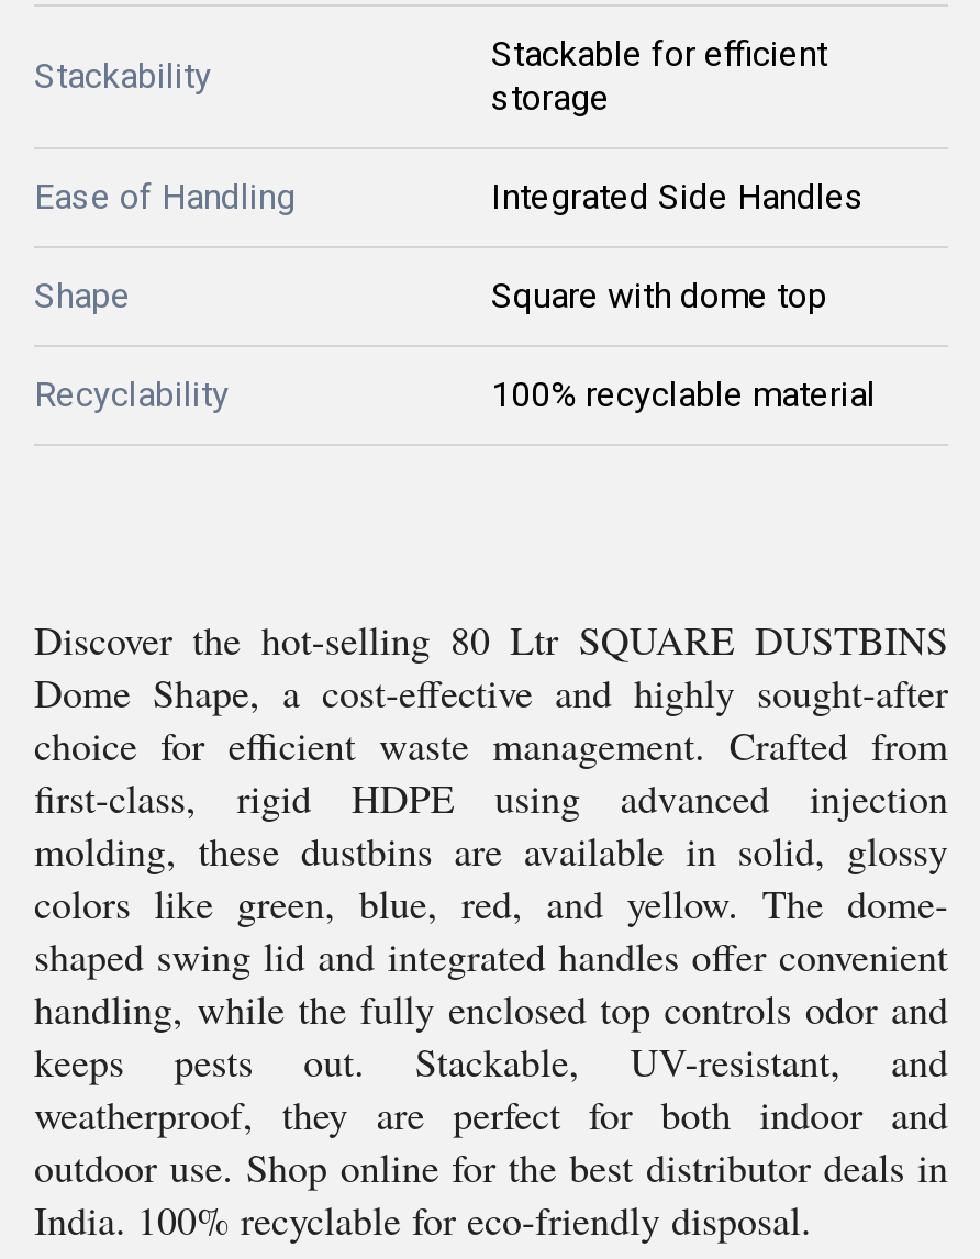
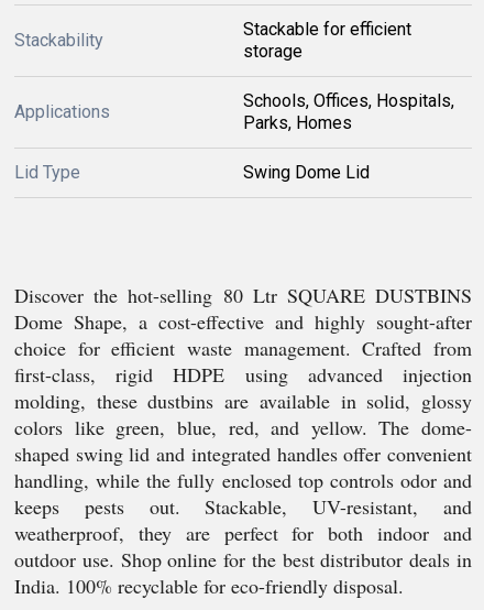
- Ease of Handling
- Integrated Side Handles
+ Applications

- Shape
- Square with dome top
+ Schools, Offices, Hospitals,
+ Parks, Homes

- Recyclability
- 100% recyclable material
+ Lid Type
+ Swing Dome Lid
